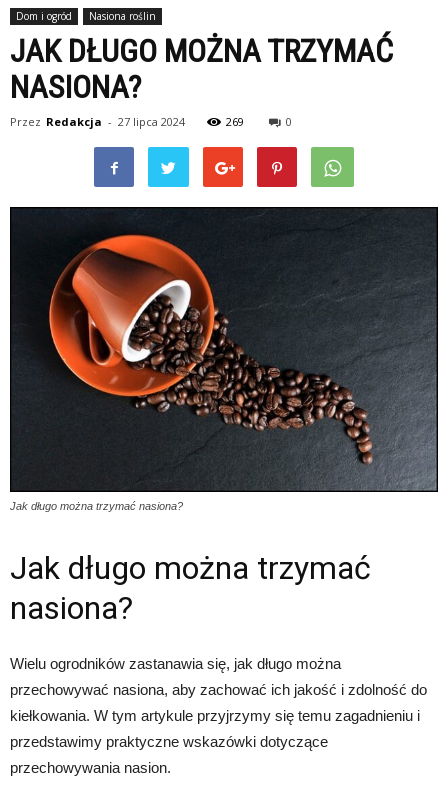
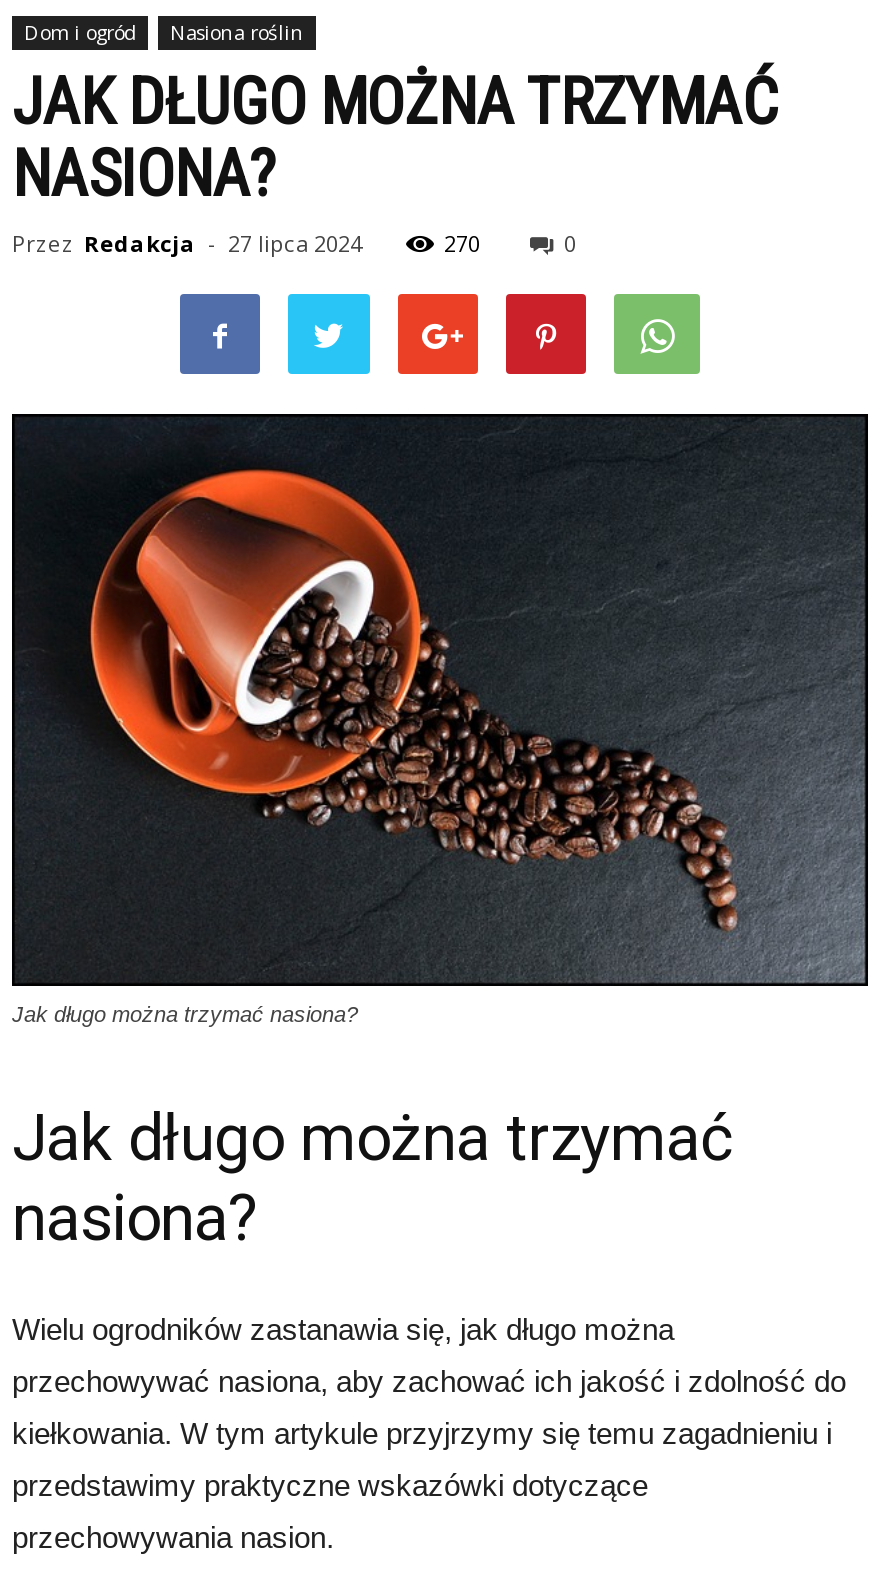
- 269
+ 270
